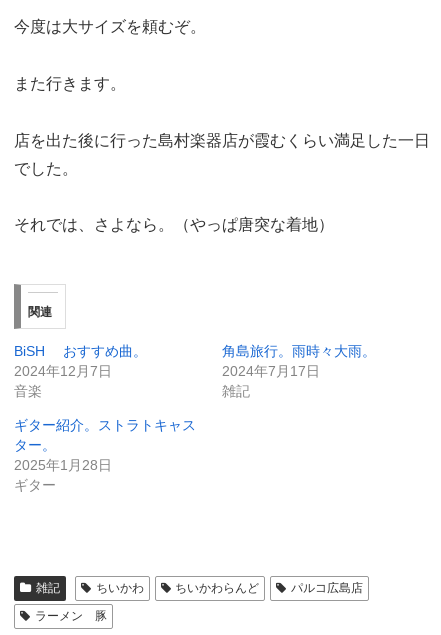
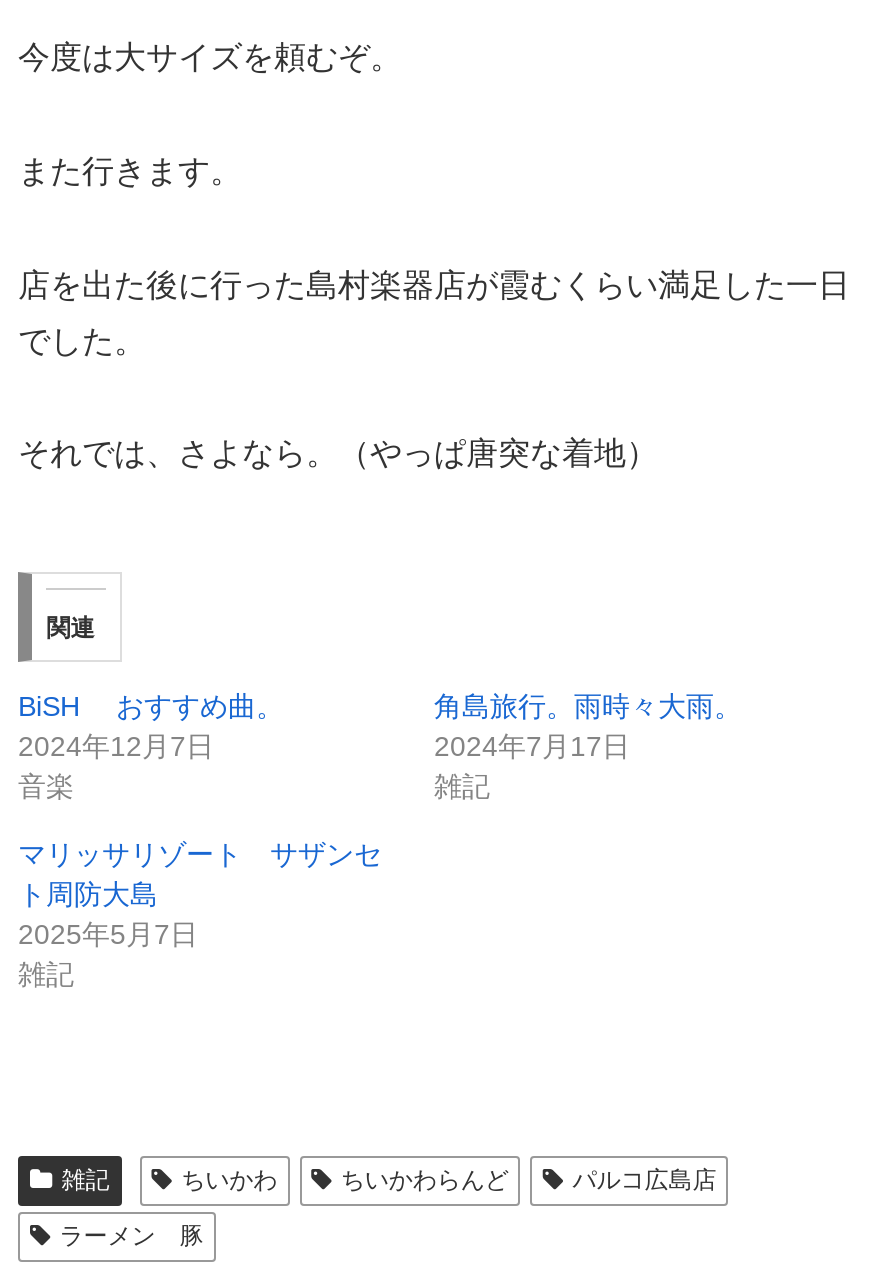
- ギター紹介。ストラトキャス
- ター。
- 2025年1月28日
- ギター
+ マリッサリゾート サザンセ
+ ト周防大島
+ 2025年5月7日
+ 雑記
